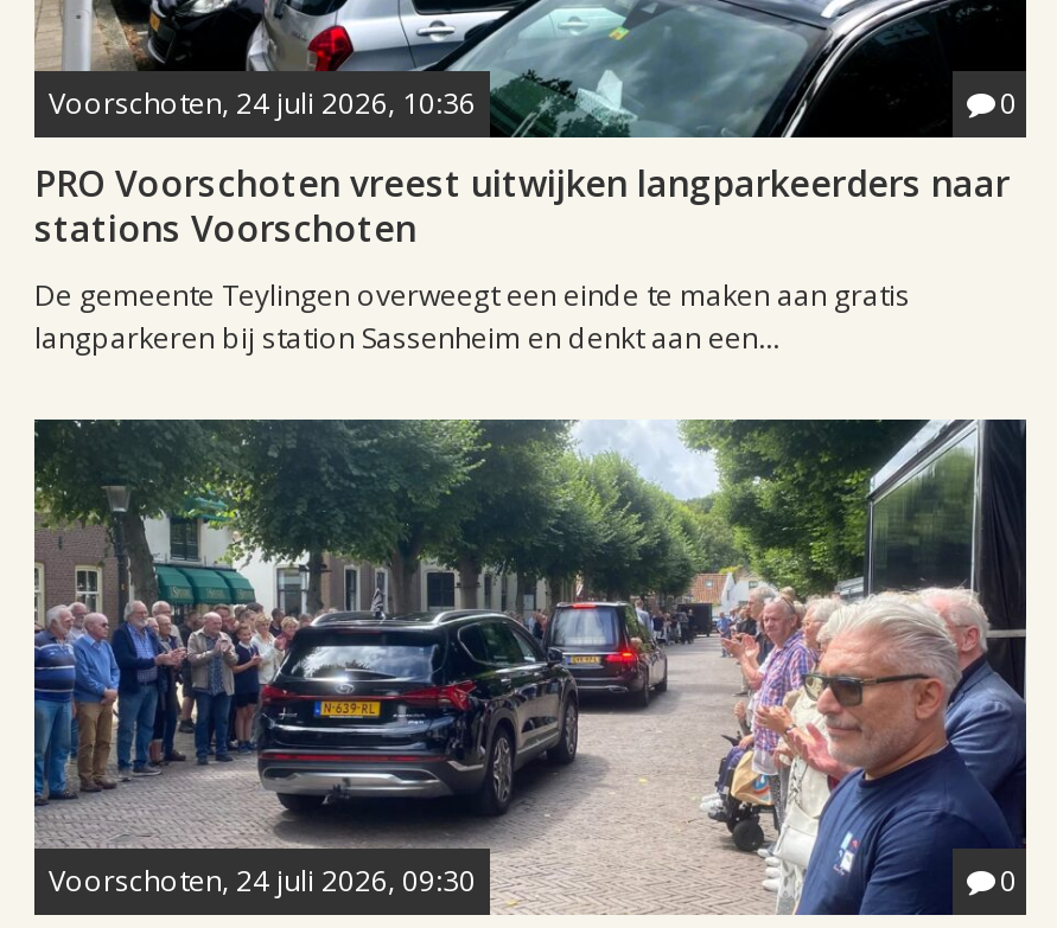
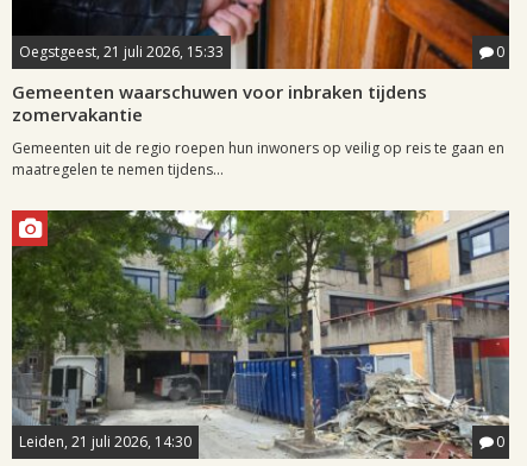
- Voorschoten, 24 juli 2026, 10:36
+ Oegstgeest, 21 juli 2026, 15:33

- PRO Voorschoten vreest uitwijken langparkeerders naar
- stations Voorschoten
+ Gemeenten waarschuwen voor inbraken tijdens
+ zomervakantie

- De gemeente Teylingen overweegt een einde te maken aan gratis
- langparkeren bij station Sassenheim en denkt aan een...
+ Gemeenten uit de regio roepen hun inwoners op veilig op reis te gaan en
+ maatregelen te nemen tijdens...

- [image]
- Voorschoten, 24 juli 2026, 09:30
+ [image]
+ Leiden, 21 juli 2026, 14:30
